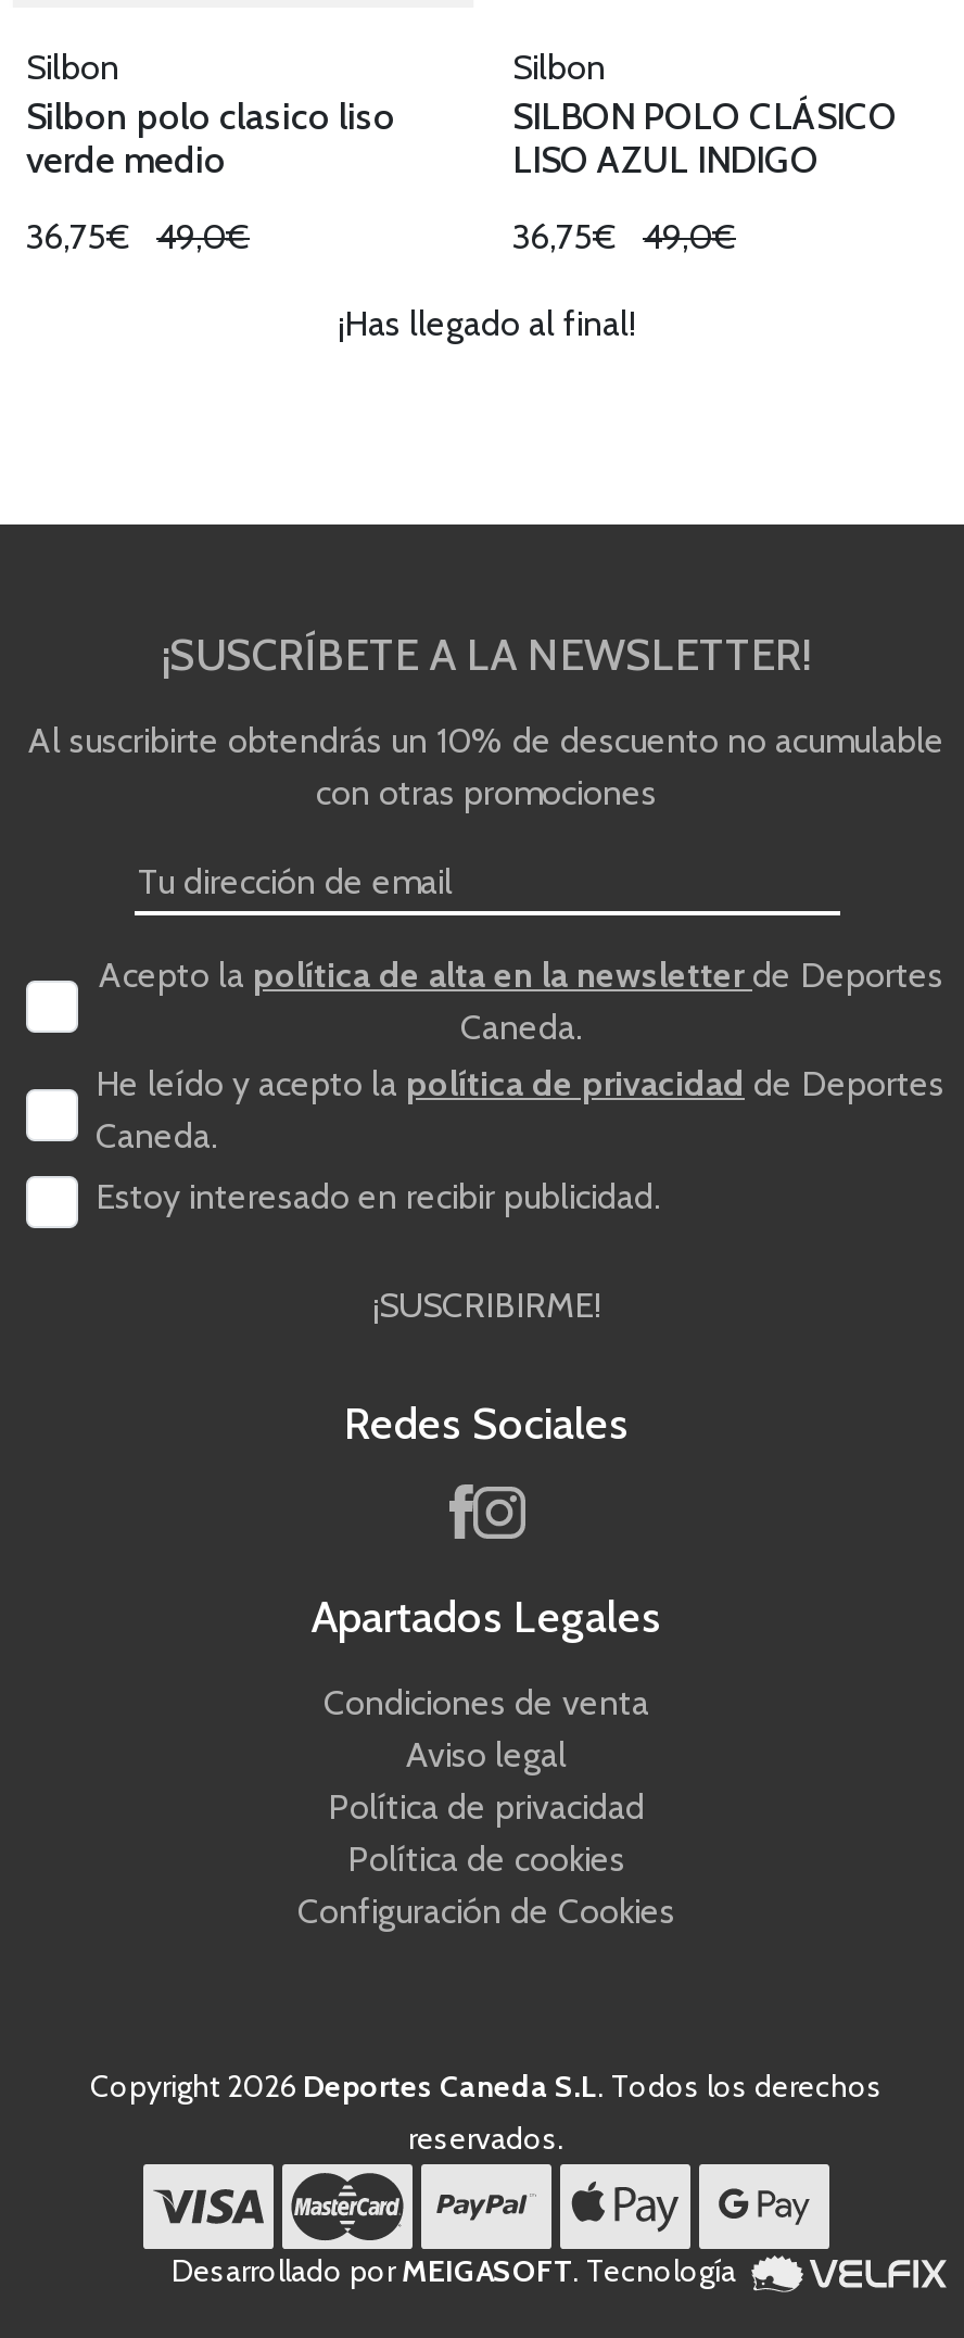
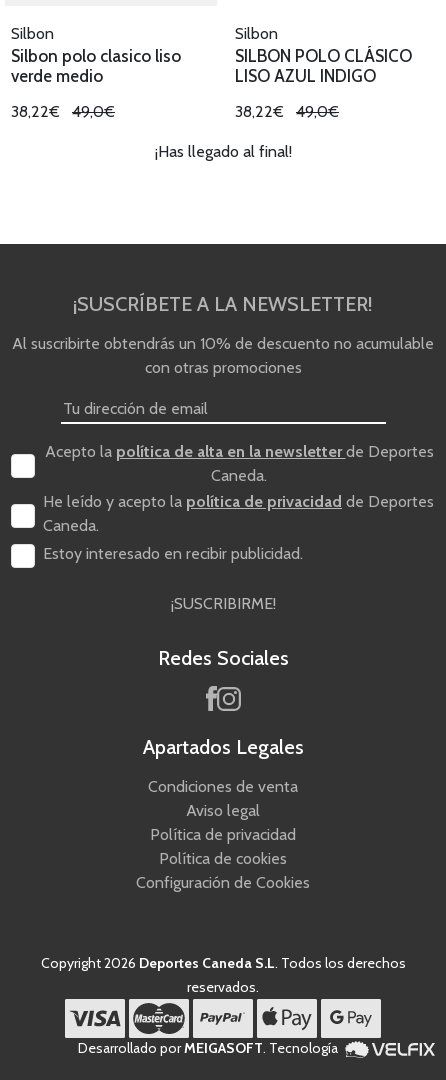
- 36,75€ 49,0€
+ 38,22€ 49,0€

- 36,75€ 49,0€
+ 38,22€ 49,0€
